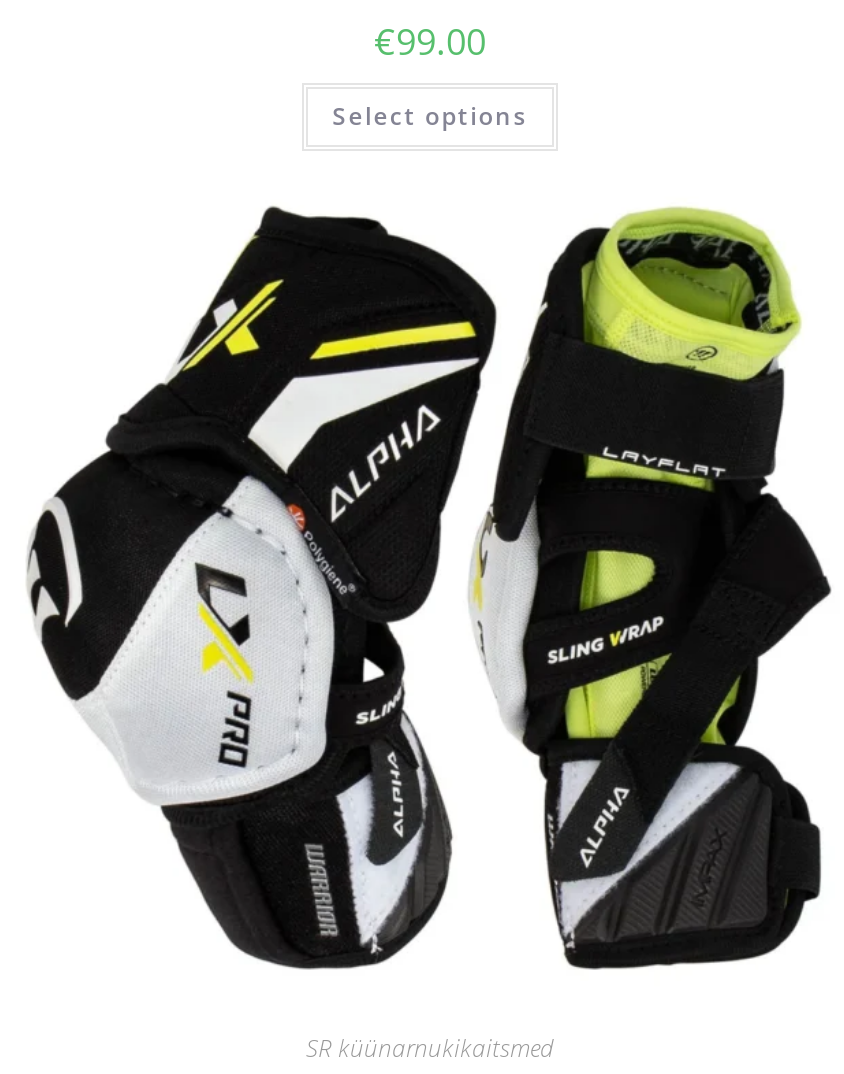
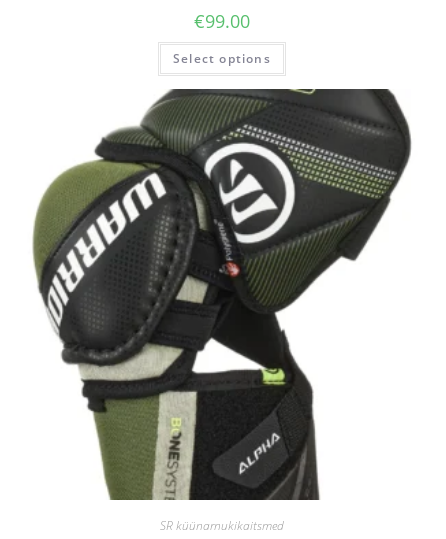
- [image]
+ [image]
